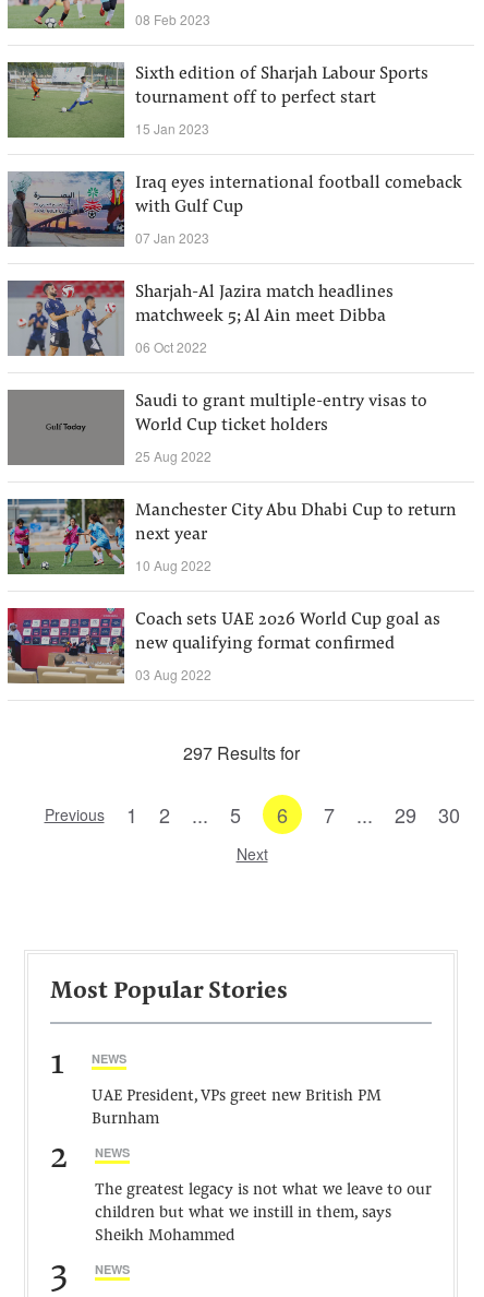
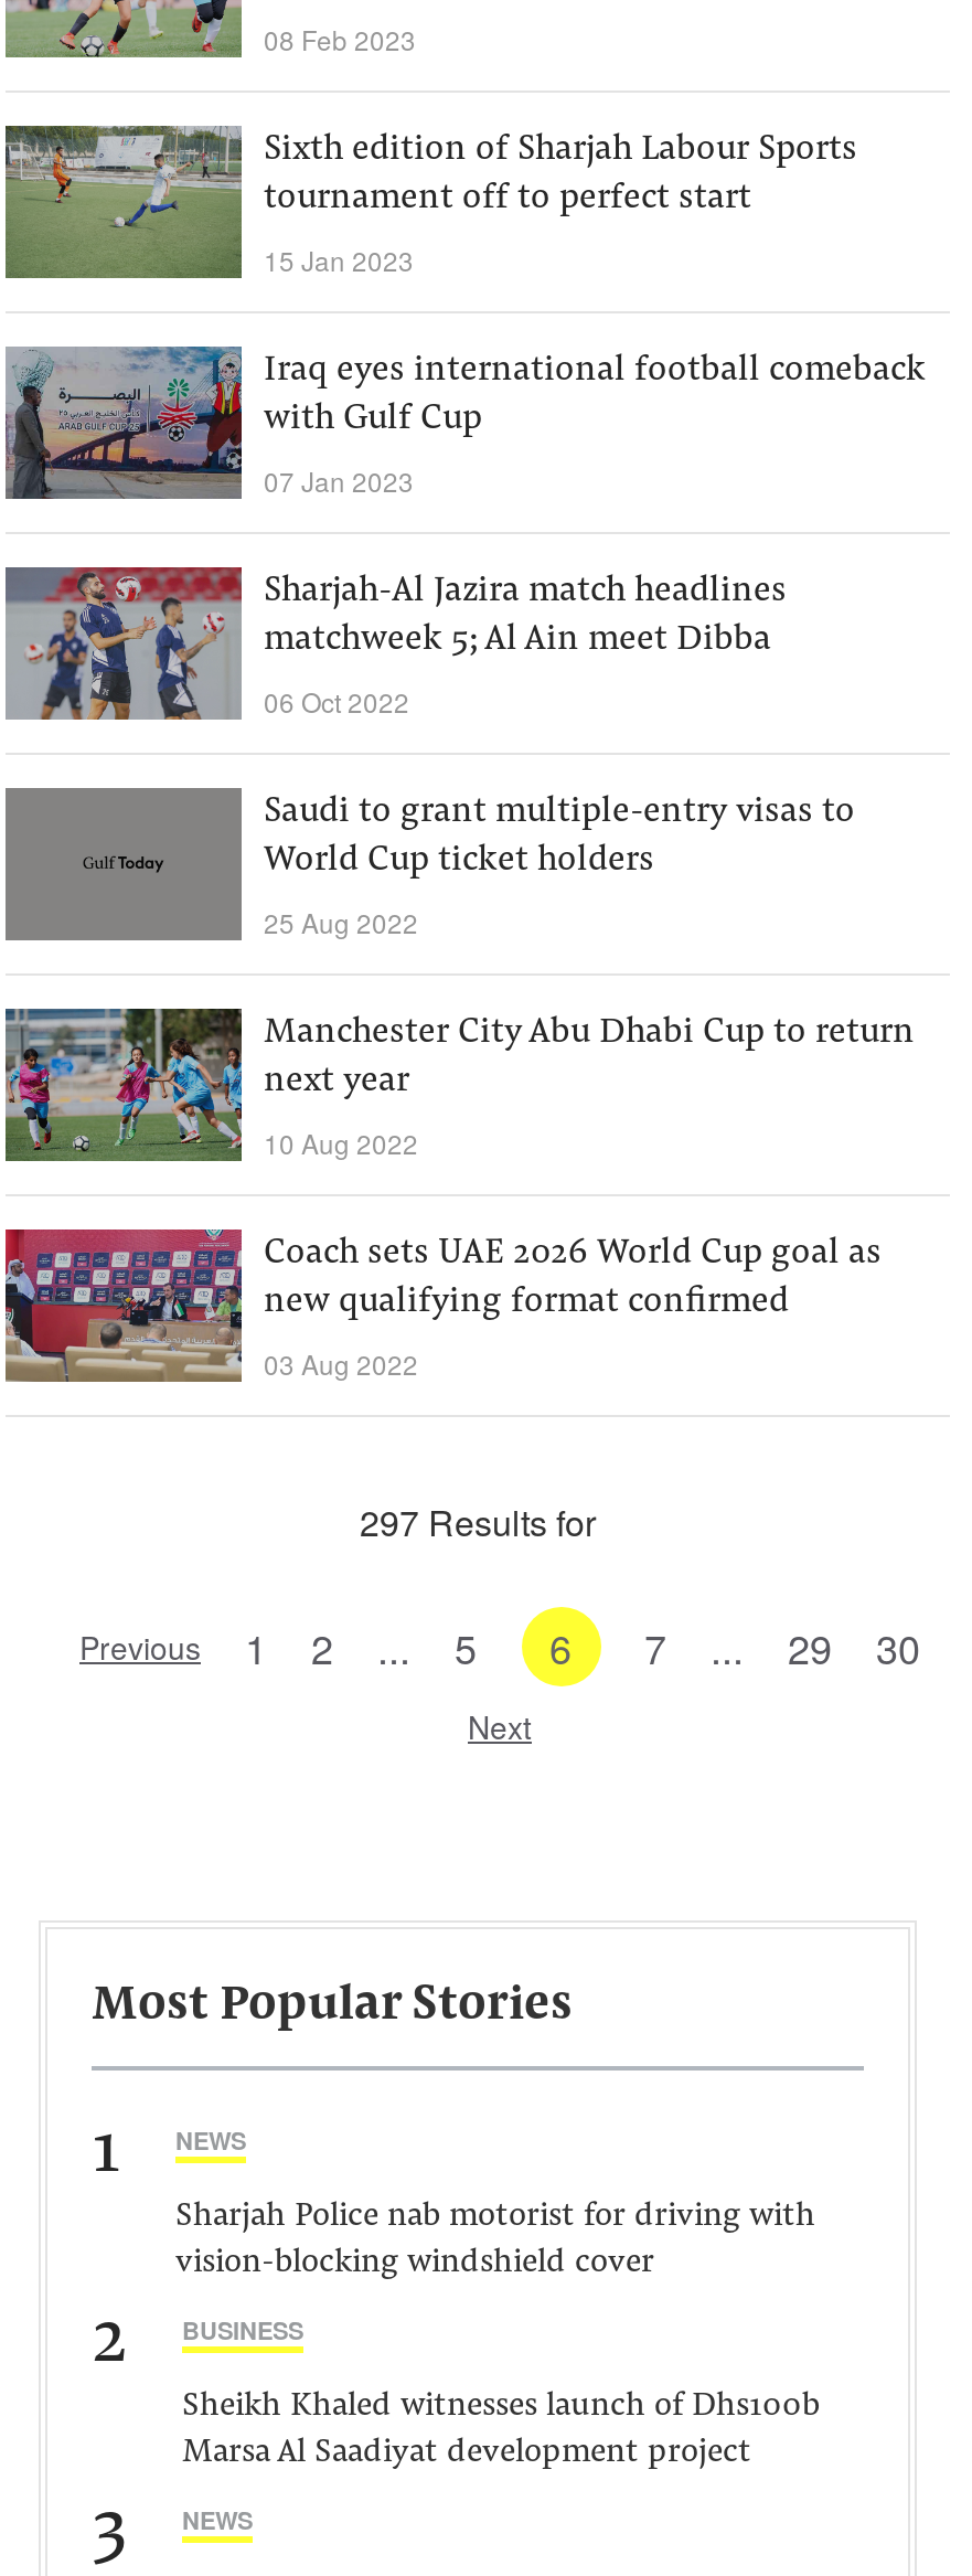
- UAE President, VPs greet new British PM
- Burnham
+ Sharjah Police nab motorist for driving with
+ vision-blocking windshield cover

- NEWS
+ BUSINESS

- The greatest legacy is not what we leave to our
- children but what we instill in them, says
- Sheikh Mohammed
+ Sheikh Khaled witnesses launch of Dhs100b
+ Marsa Al Saadiyat development project
